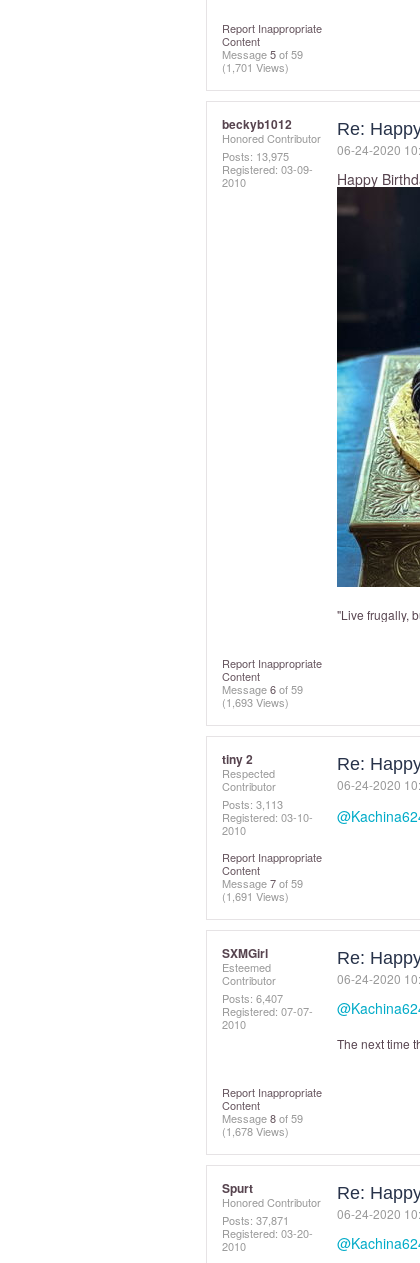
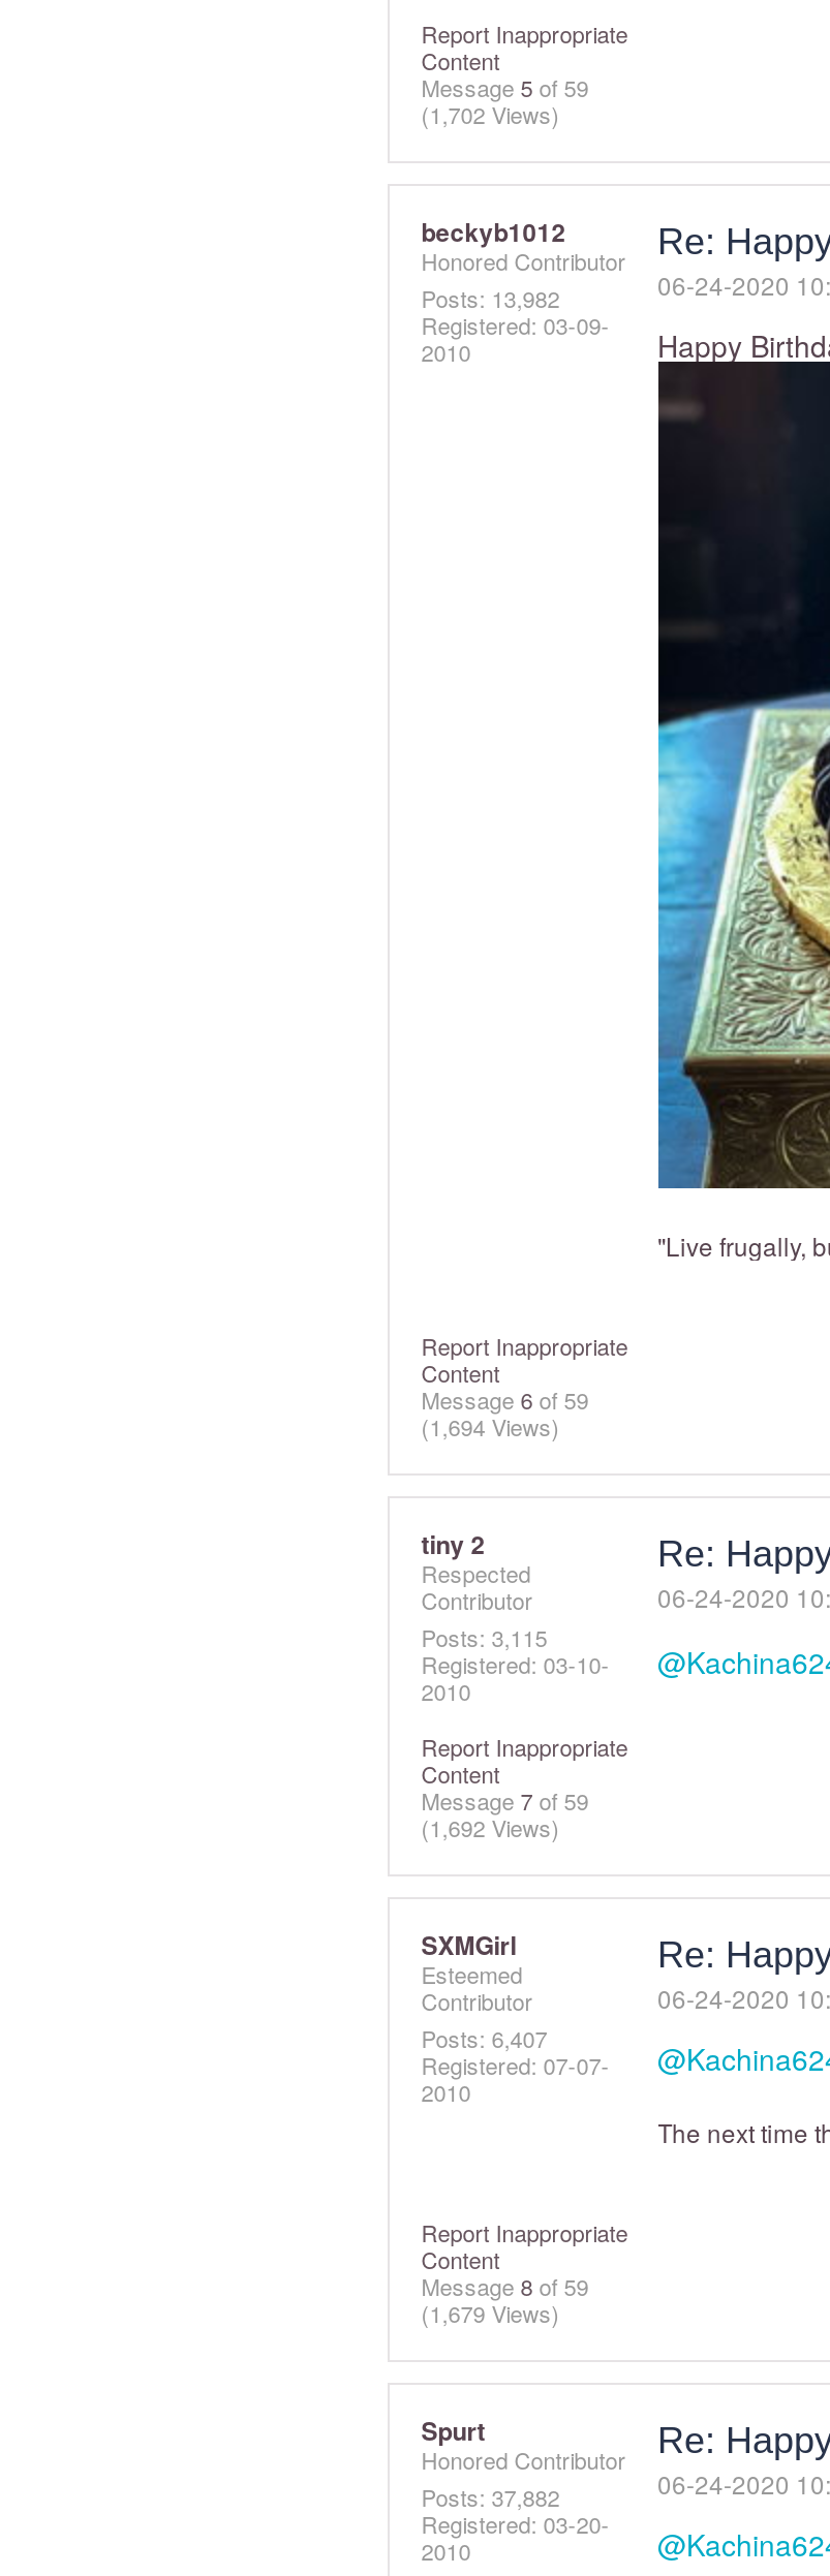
- (1,701 Views)
+ (1,702 Views)

- Posts: 13,975
+ Posts: 13,982

- (1,693 Views)
+ (1,694 Views)

- Posts: 3,113
+ Posts: 3,115

- (1,691 Views)
+ (1,692 Views)

- (1,678 Views)
+ (1,679 Views)

- Posts: 37,871
+ Posts: 37,882
